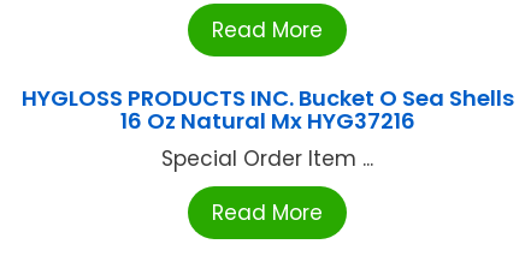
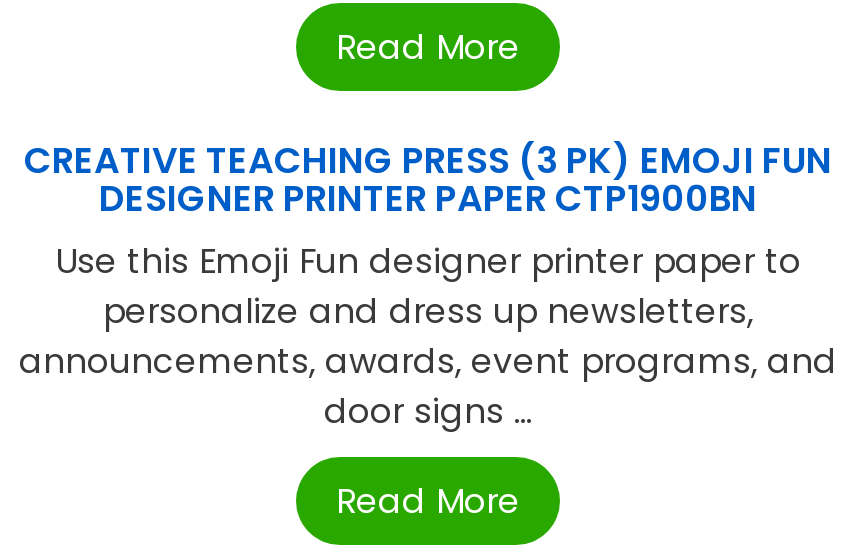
- HYGLOSS PRODUCTS INC. Bucket O Sea Shells
- 16 Oz Natural Mx HYG37216
- Special Order Item ...
+ CREATIVE TEACHING PRESS (3 PK) EMOJI FUN
+ DESIGNER PRINTER PAPER CTP1900BN
+ Use this Emoji Fun designer printer paper to
+ personalize and dress up newsletters,
+ announcements, awards, event programs, and
+ door signs ...
